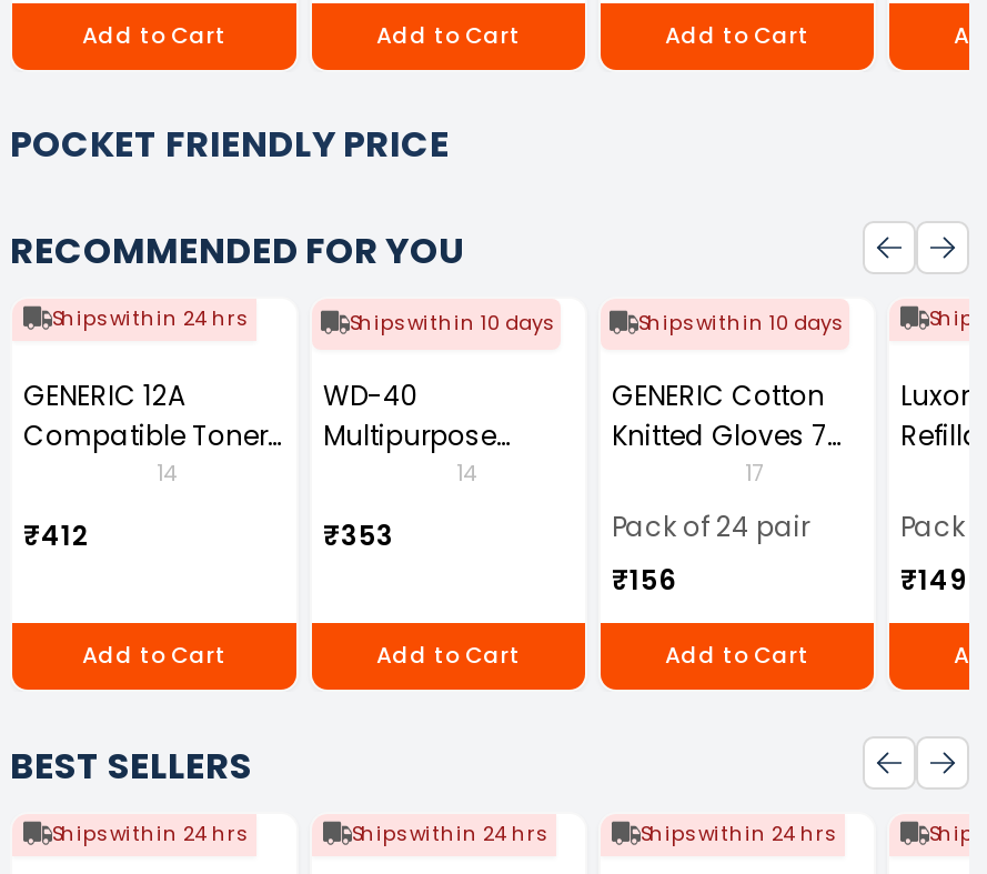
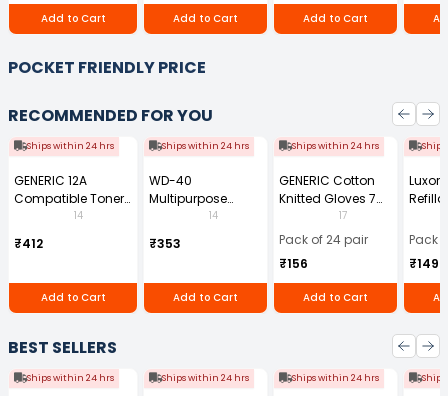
- Ships within 10 days
+ Ships within 24 hrs

- Ships within 10 days
+ Ships within 24 hrs
